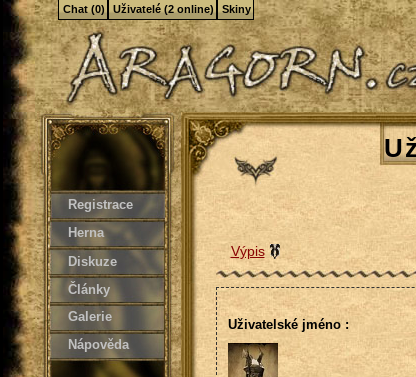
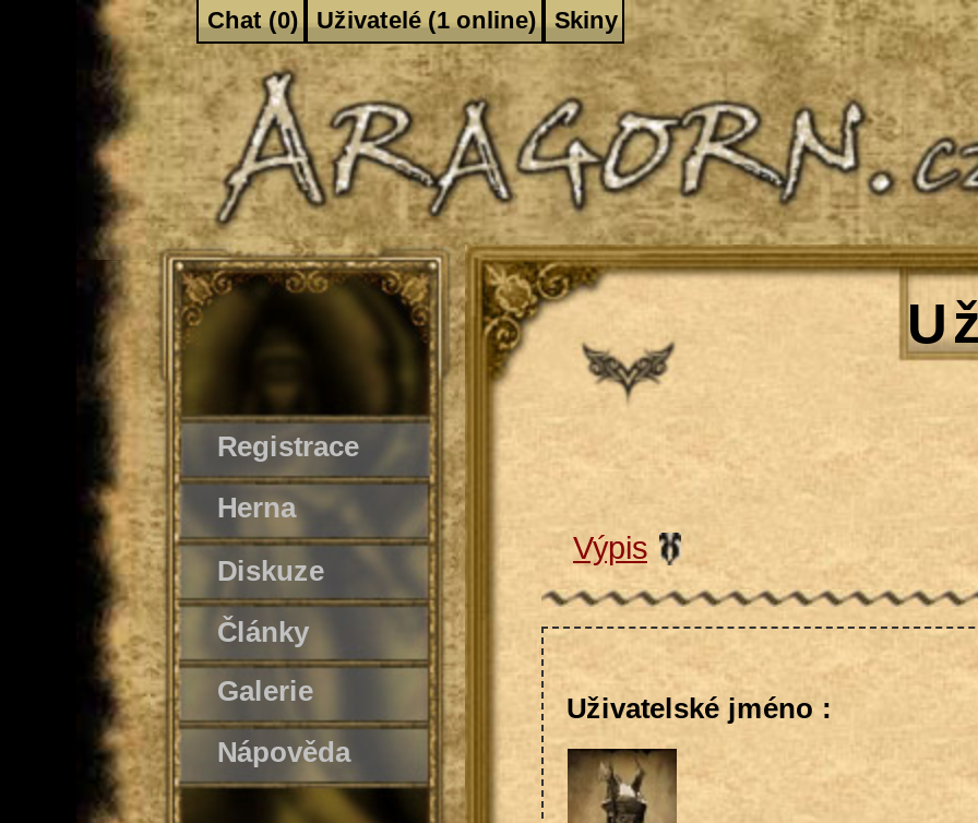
- Uživatelé (2 online)
+ Uživatelé (1 online)
